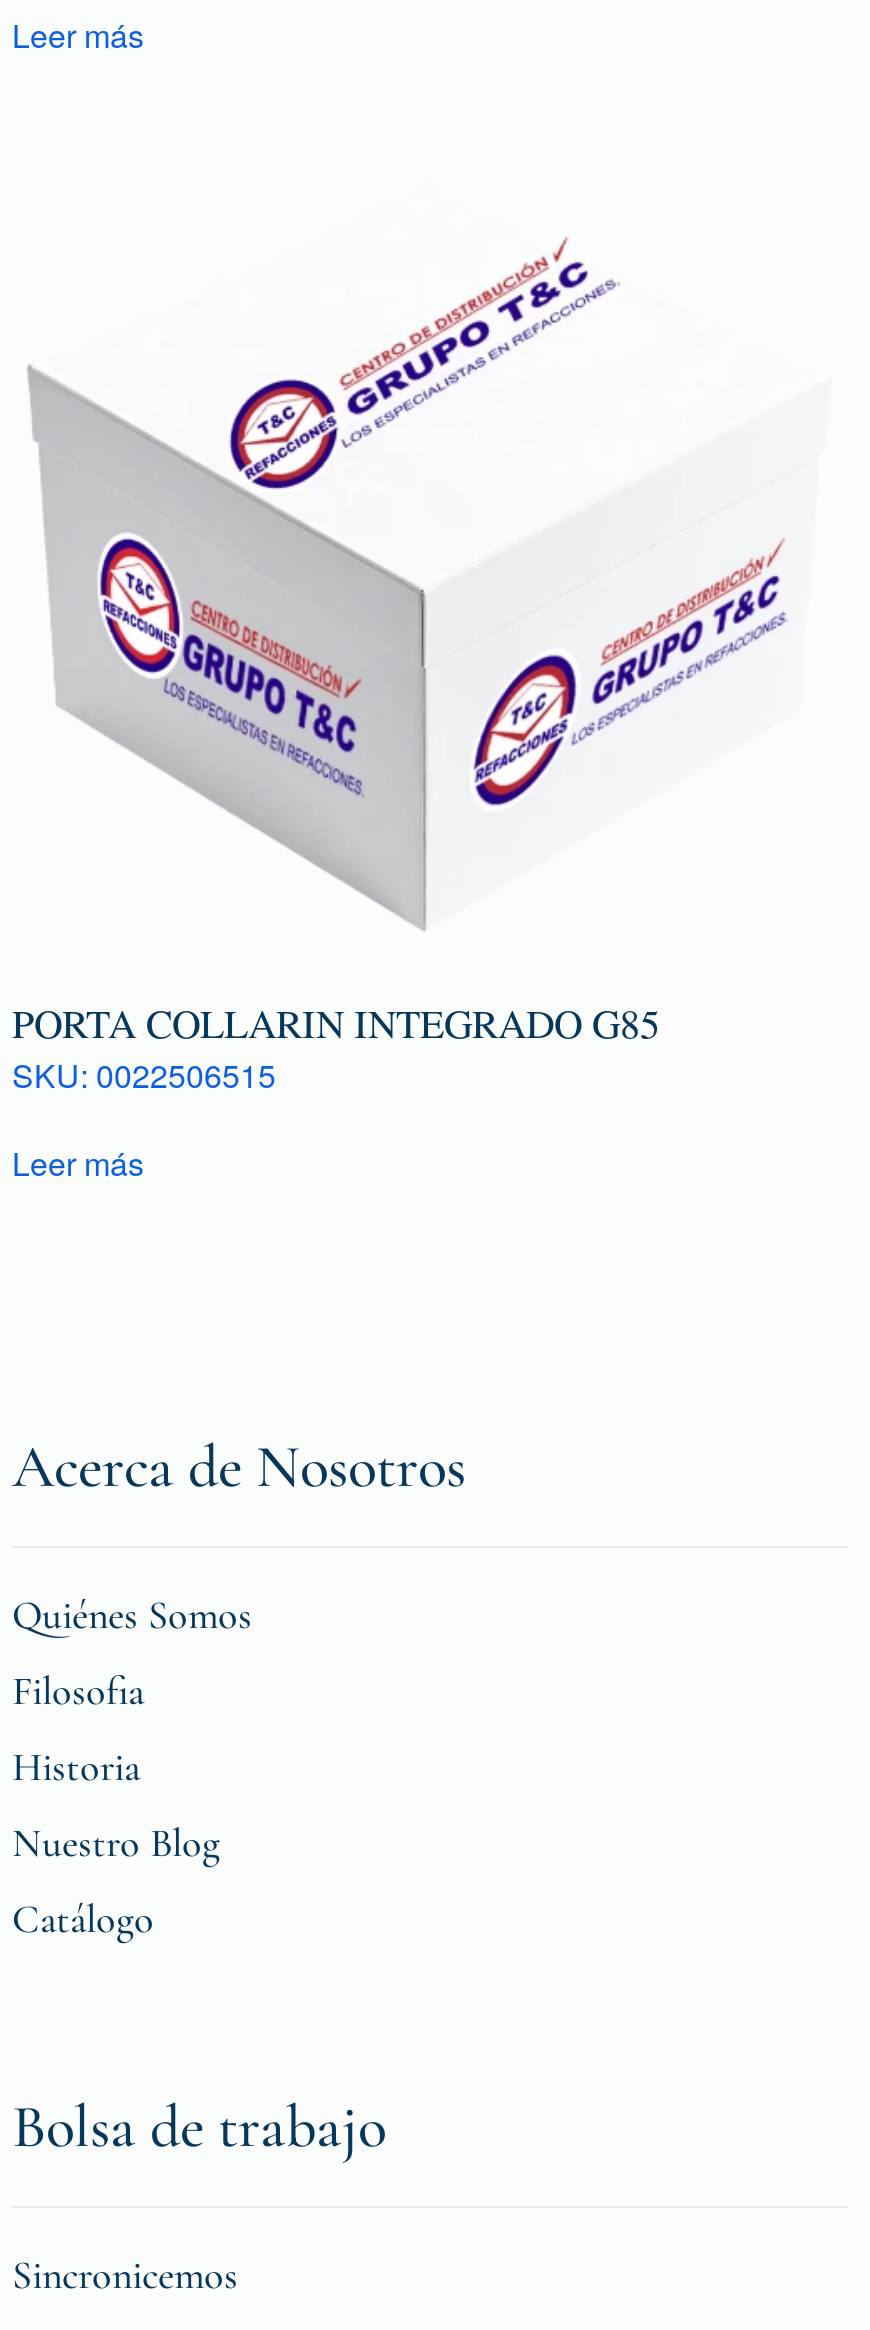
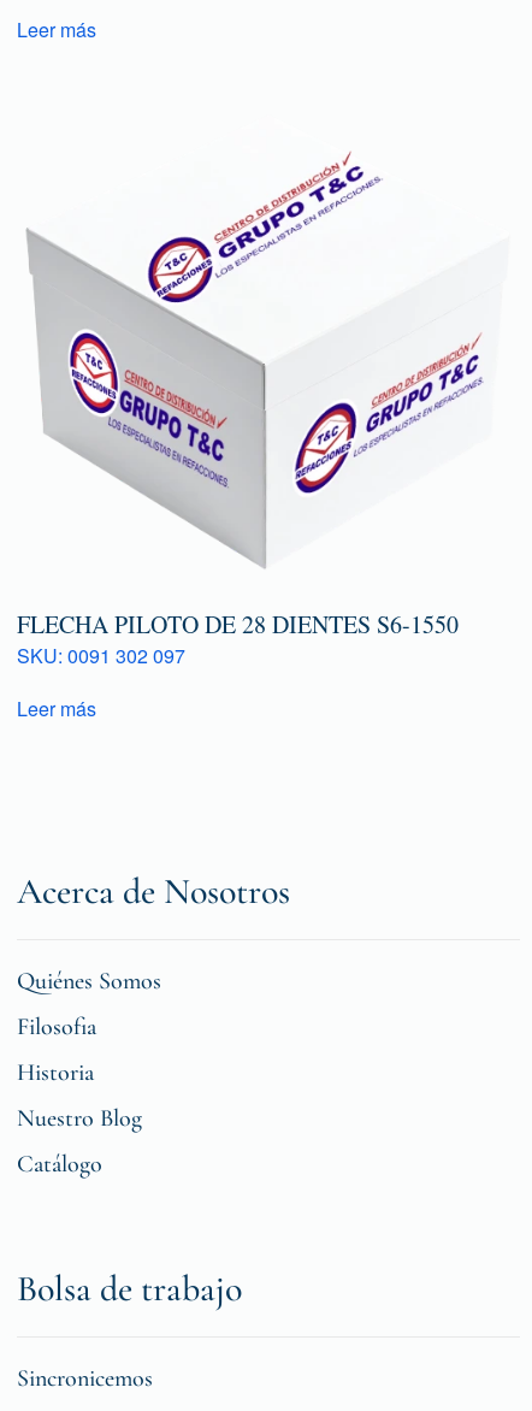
- PORTA COLLARIN INTEGRADO G85
- SKU: 0022506515
+ FLECHA PILOTO DE 28 DIENTES S6-1550
+ SKU: 0091 302 097
